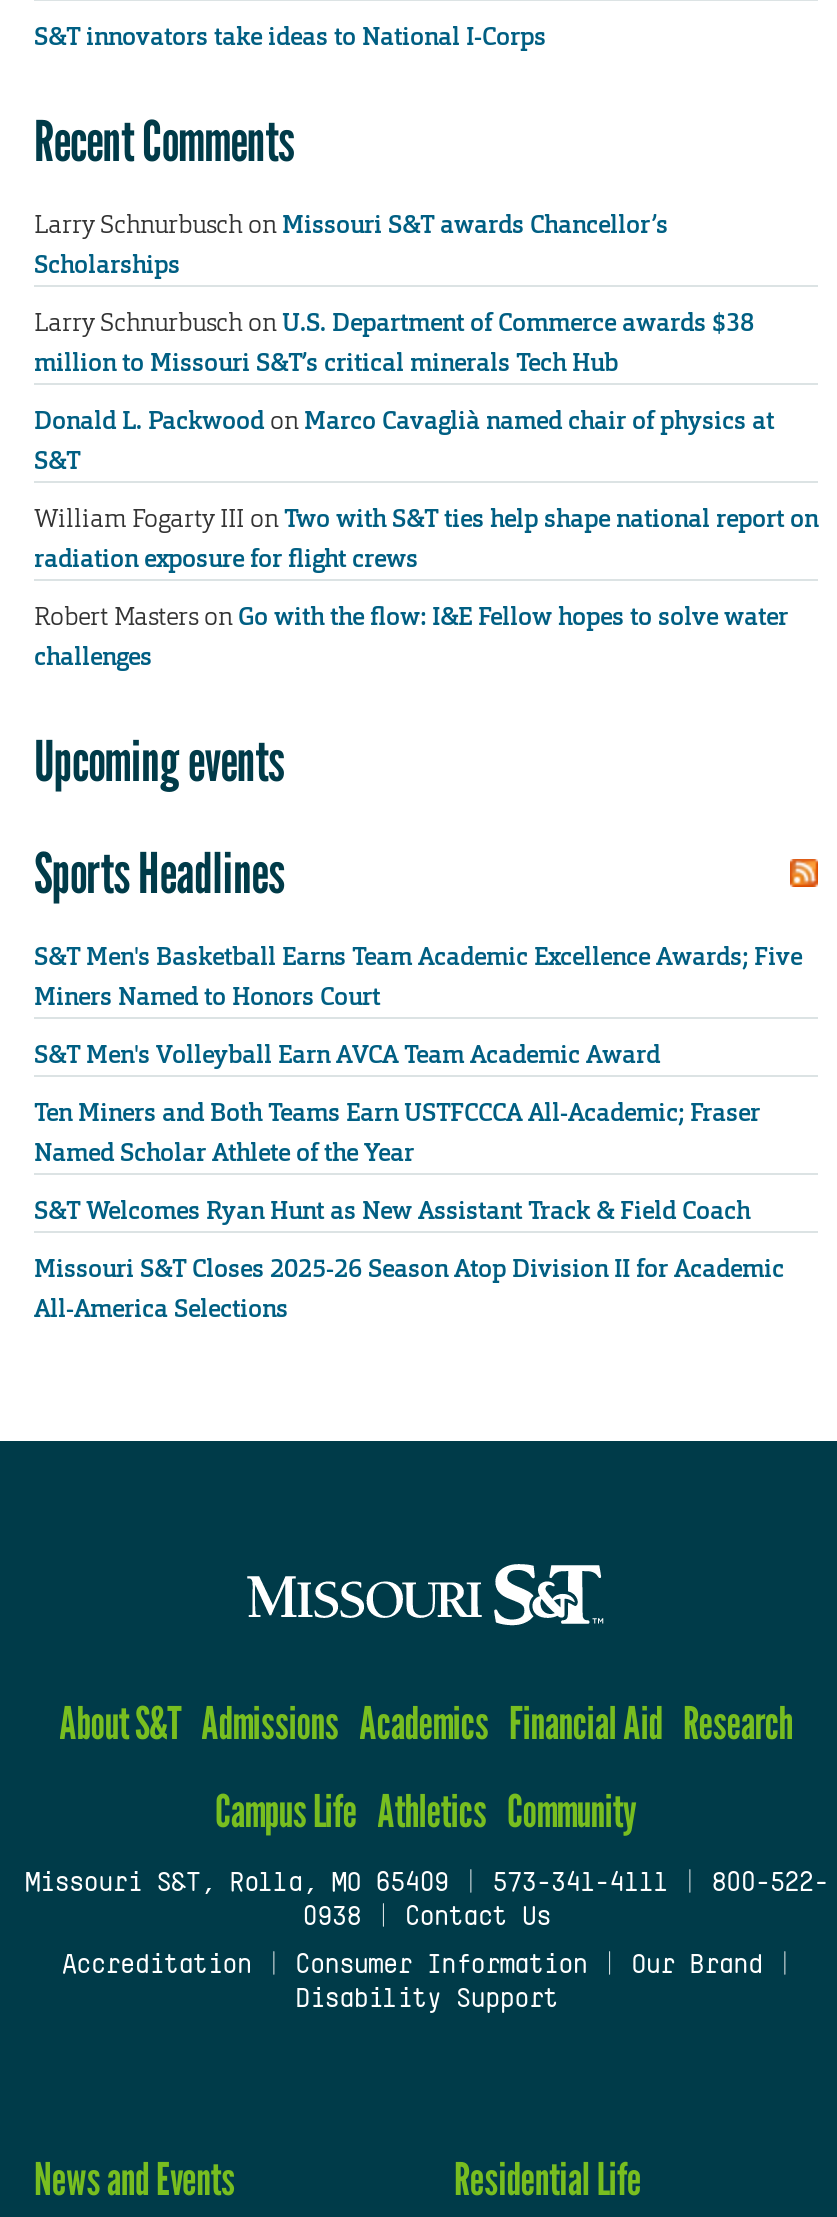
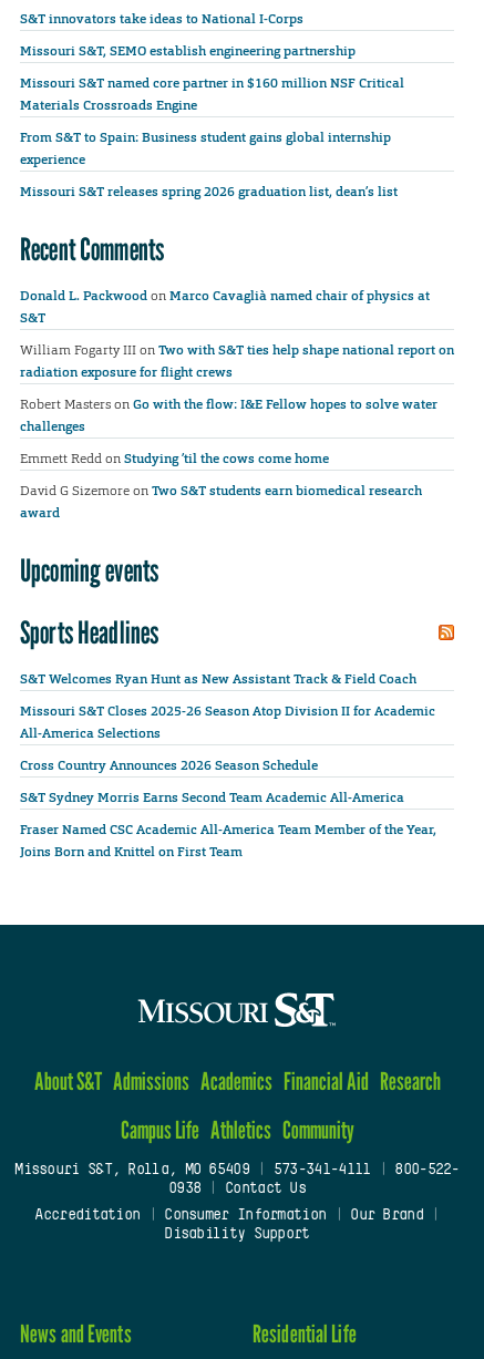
+ Missouri S&T, SEMO establish engineering partnership
+ Missouri S&T named core partner in $160 million NSF Critical
+ Materials Crossroads Engine
+ From S&T to Spain: Business student gains global internship
+ experience
+ Missouri S&T releases spring 2026 graduation list, dean’s list

moved down: Recent Comments

- Larry Schnurbusch on Missouri S&T awards Chancellor’s
- Scholarships
- Larry Schnurbusch on U.S. Department of Commerce awards $38
- million to Missouri S&T’s critical minerals Tech Hub

+ Emmett Redd on Studying ’til the cows come home
+ David G Sizemore on Two S&T students earn biomedical research
+ award

moved down: Upcoming events | Sports Headlines

- S&T Men's Basketball Earns Team Academic Excellence Awards; Five
- Miners Named to Honors Court
- S&T Men's Volleyball Earn AVCA Team Academic Award
- Ten Miners and Both Teams Earn USTFCCCA All-Academic; Fraser
- Named Scholar Athlete of the Year

+ Cross Country Announces 2026 Season Schedule
+ S&T Sydney Morris Earns Second Team Academic All-America
+ Fraser Named CSC Academic All-America Team Member of the Year,
+ Joins Born and Knittel on First Team
